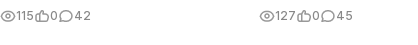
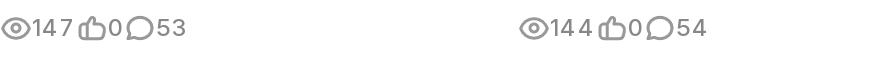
- 115
+ 147

- 42
+ 53

- 127
+ 144

- 45
+ 54
